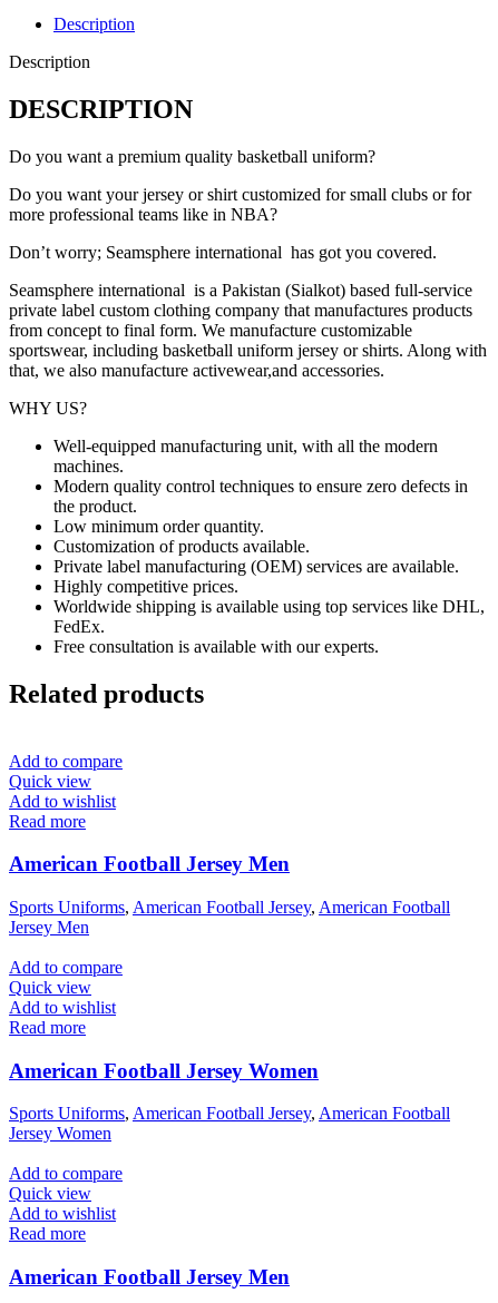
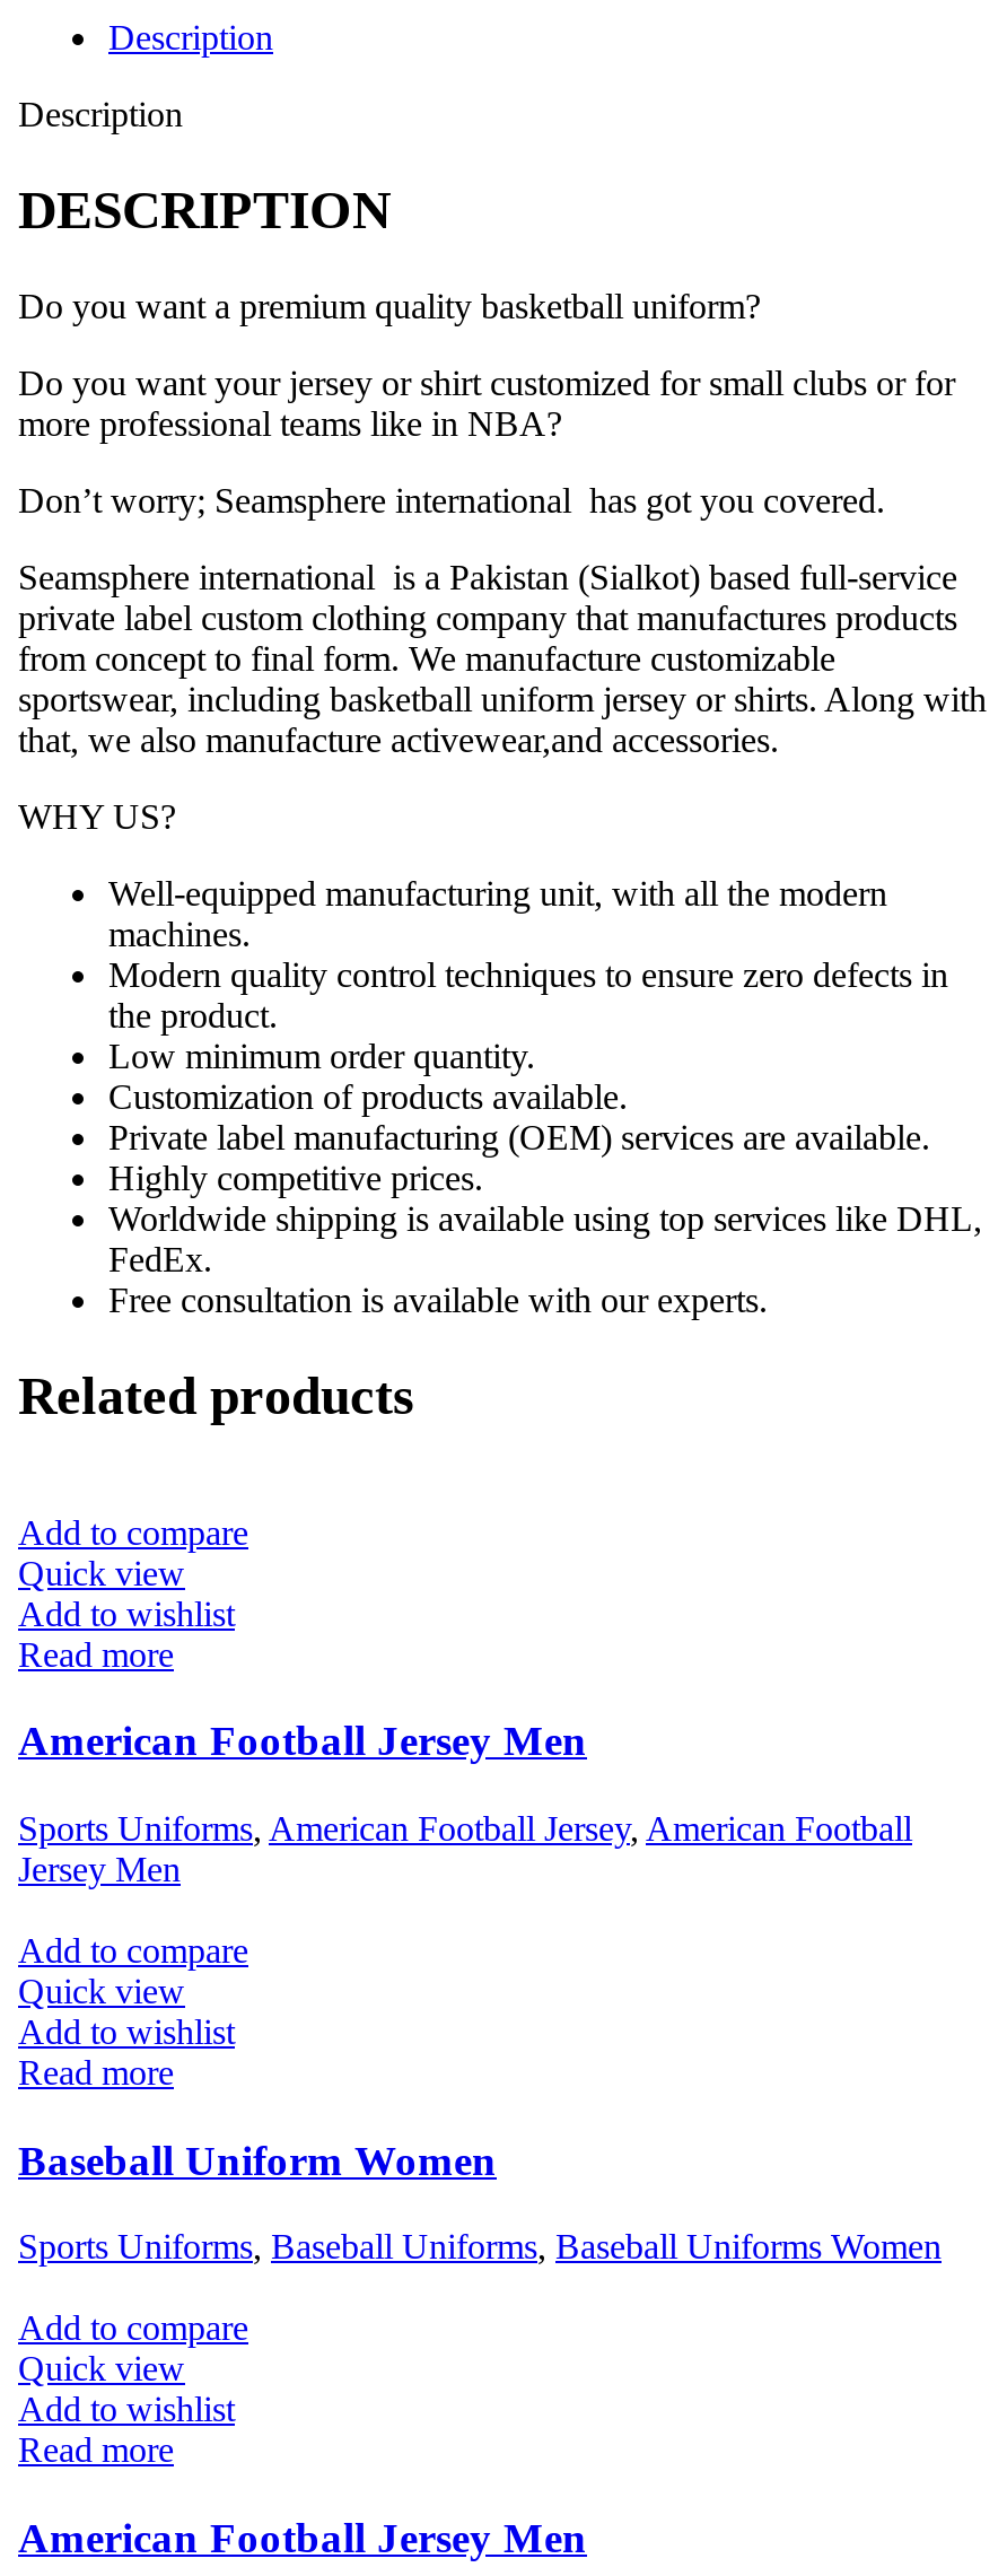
- American Football Jersey Women
+ Baseball Uniform Women

- Sports Uniforms, American Football Jersey, American Football
- Jersey Women
+ Sports Uniforms, Baseball Uniforms, Baseball Uniforms Women
